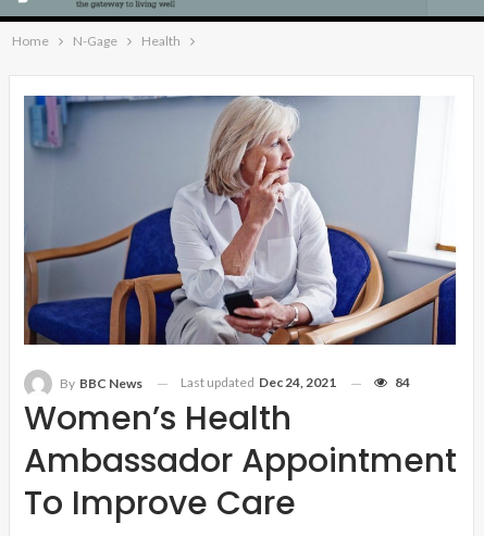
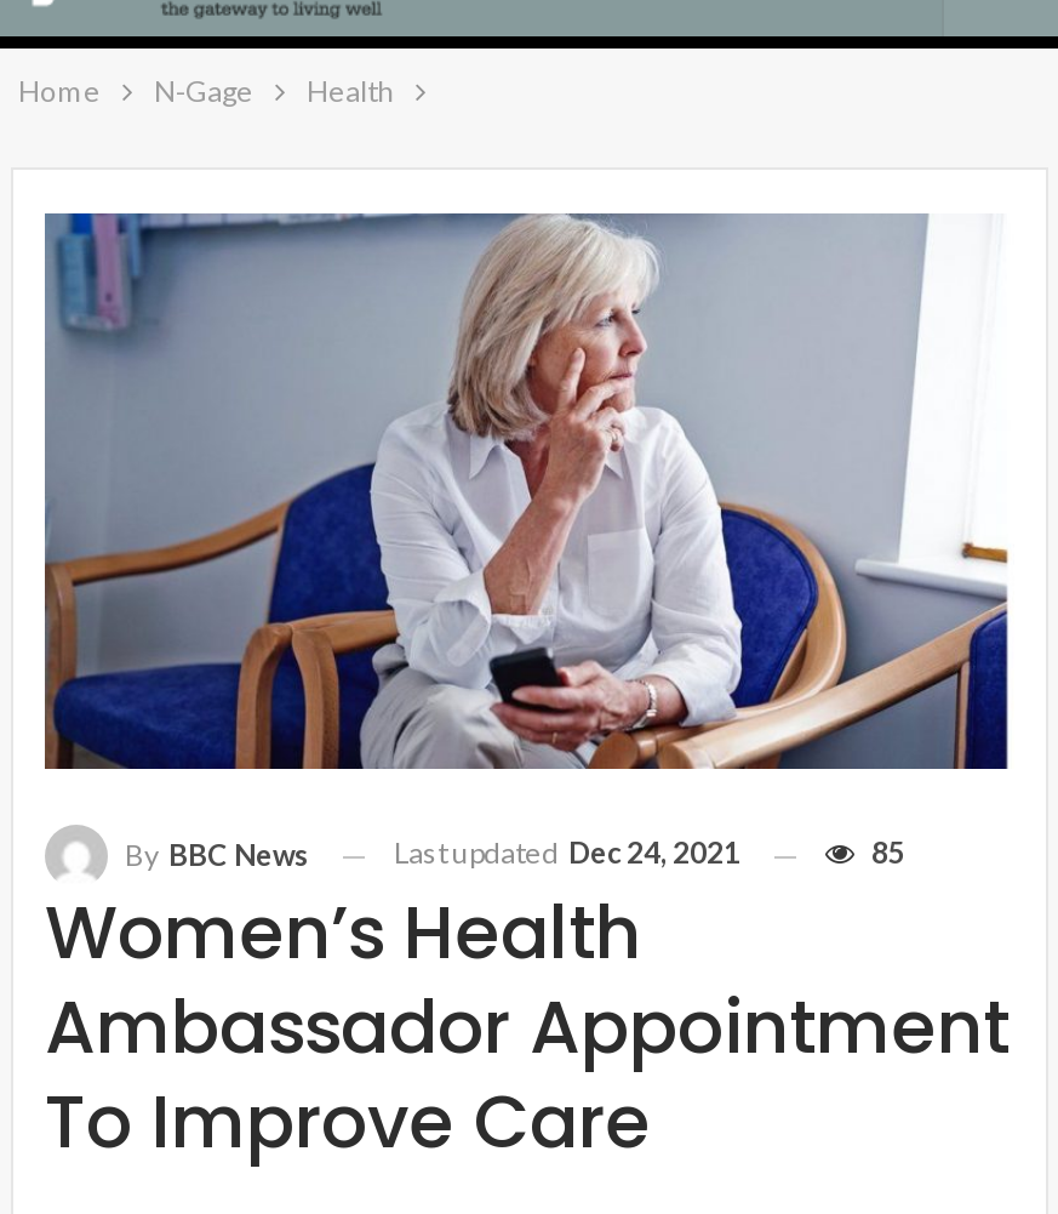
- 84
+ 85
